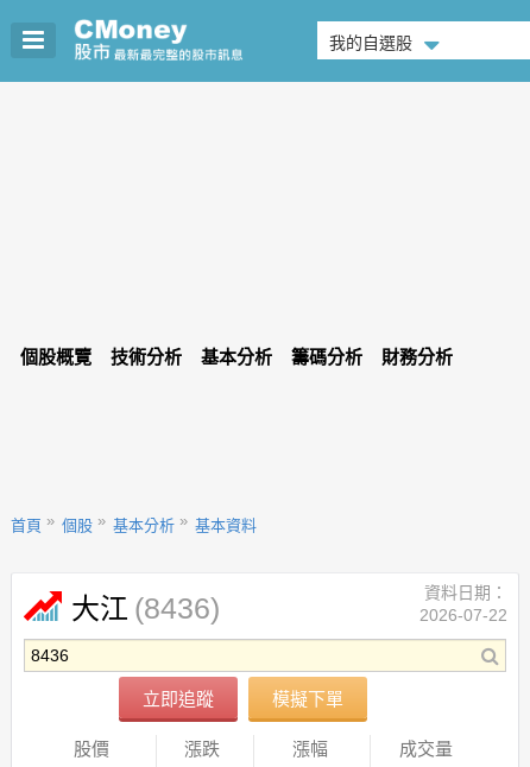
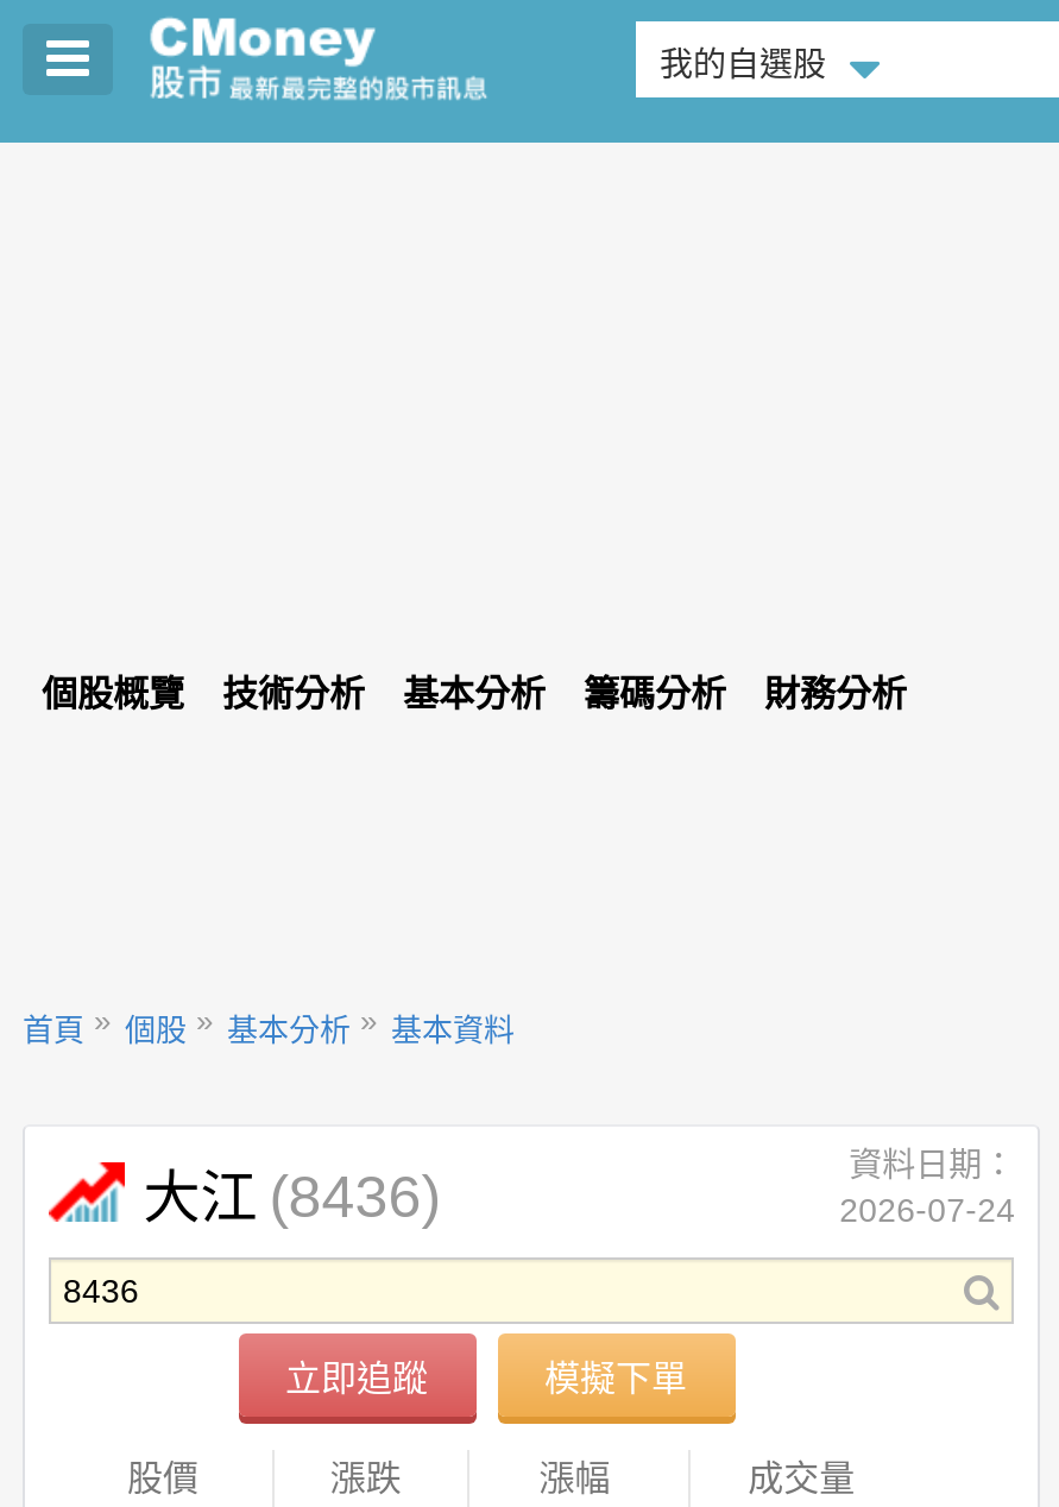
- 2026-07-22
+ 2026-07-24
